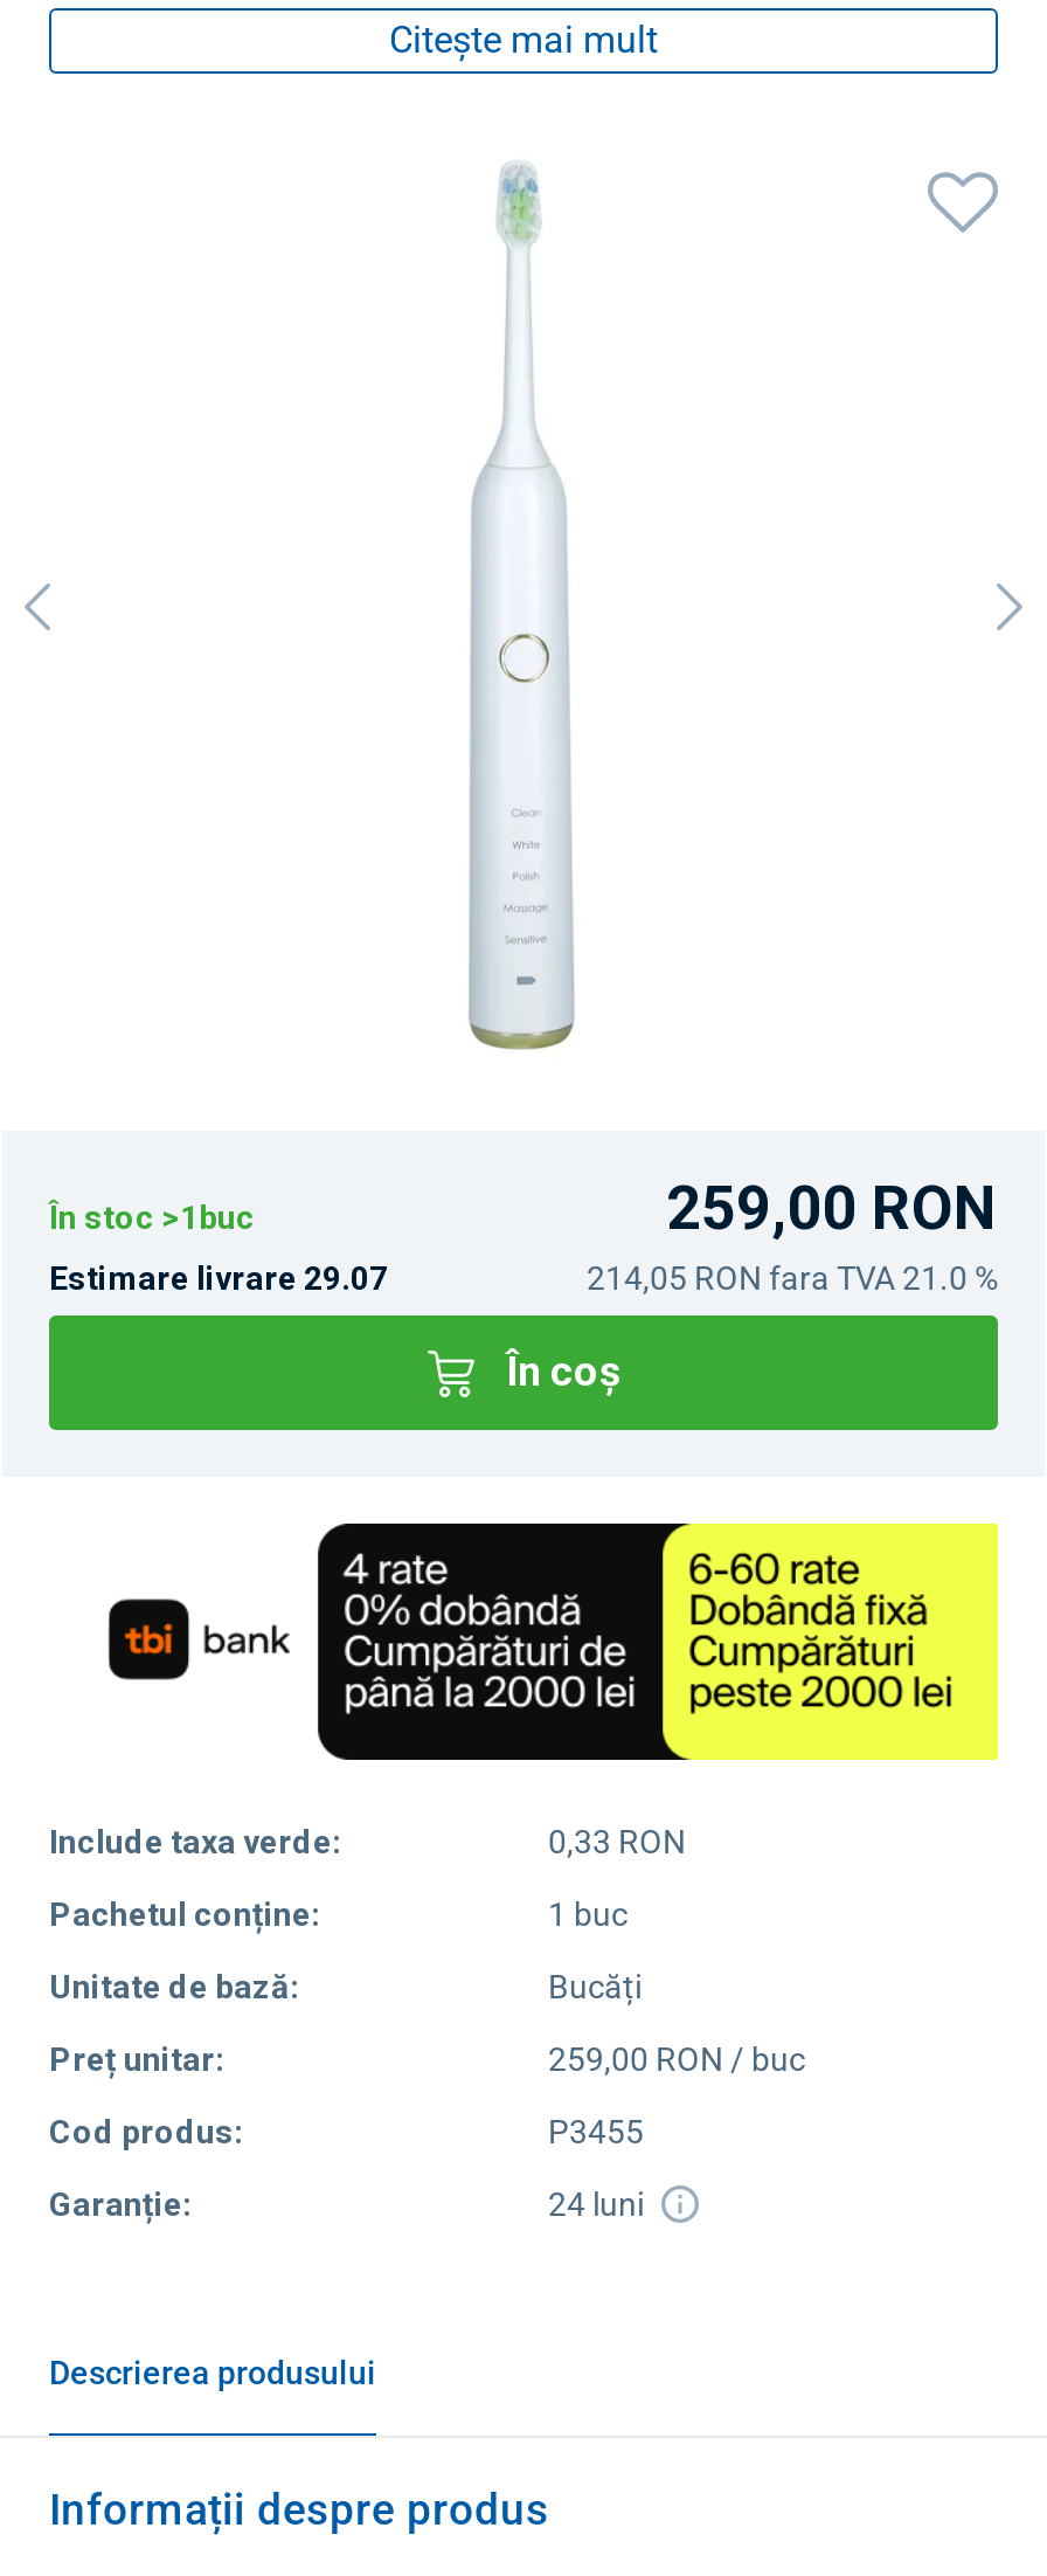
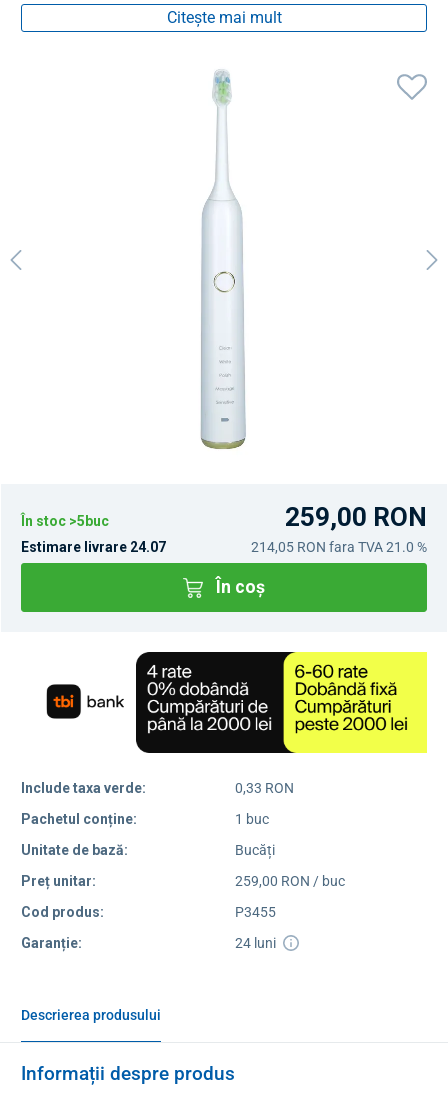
- În stoc >1buc
+ În stoc >5buc

- Estimare livrare 29.07
+ Estimare livrare 24.07
